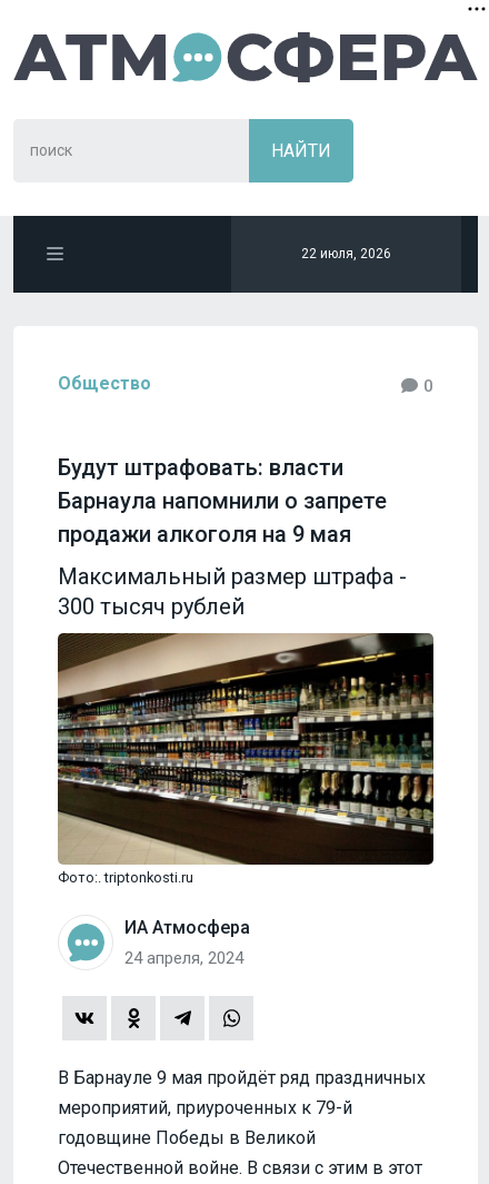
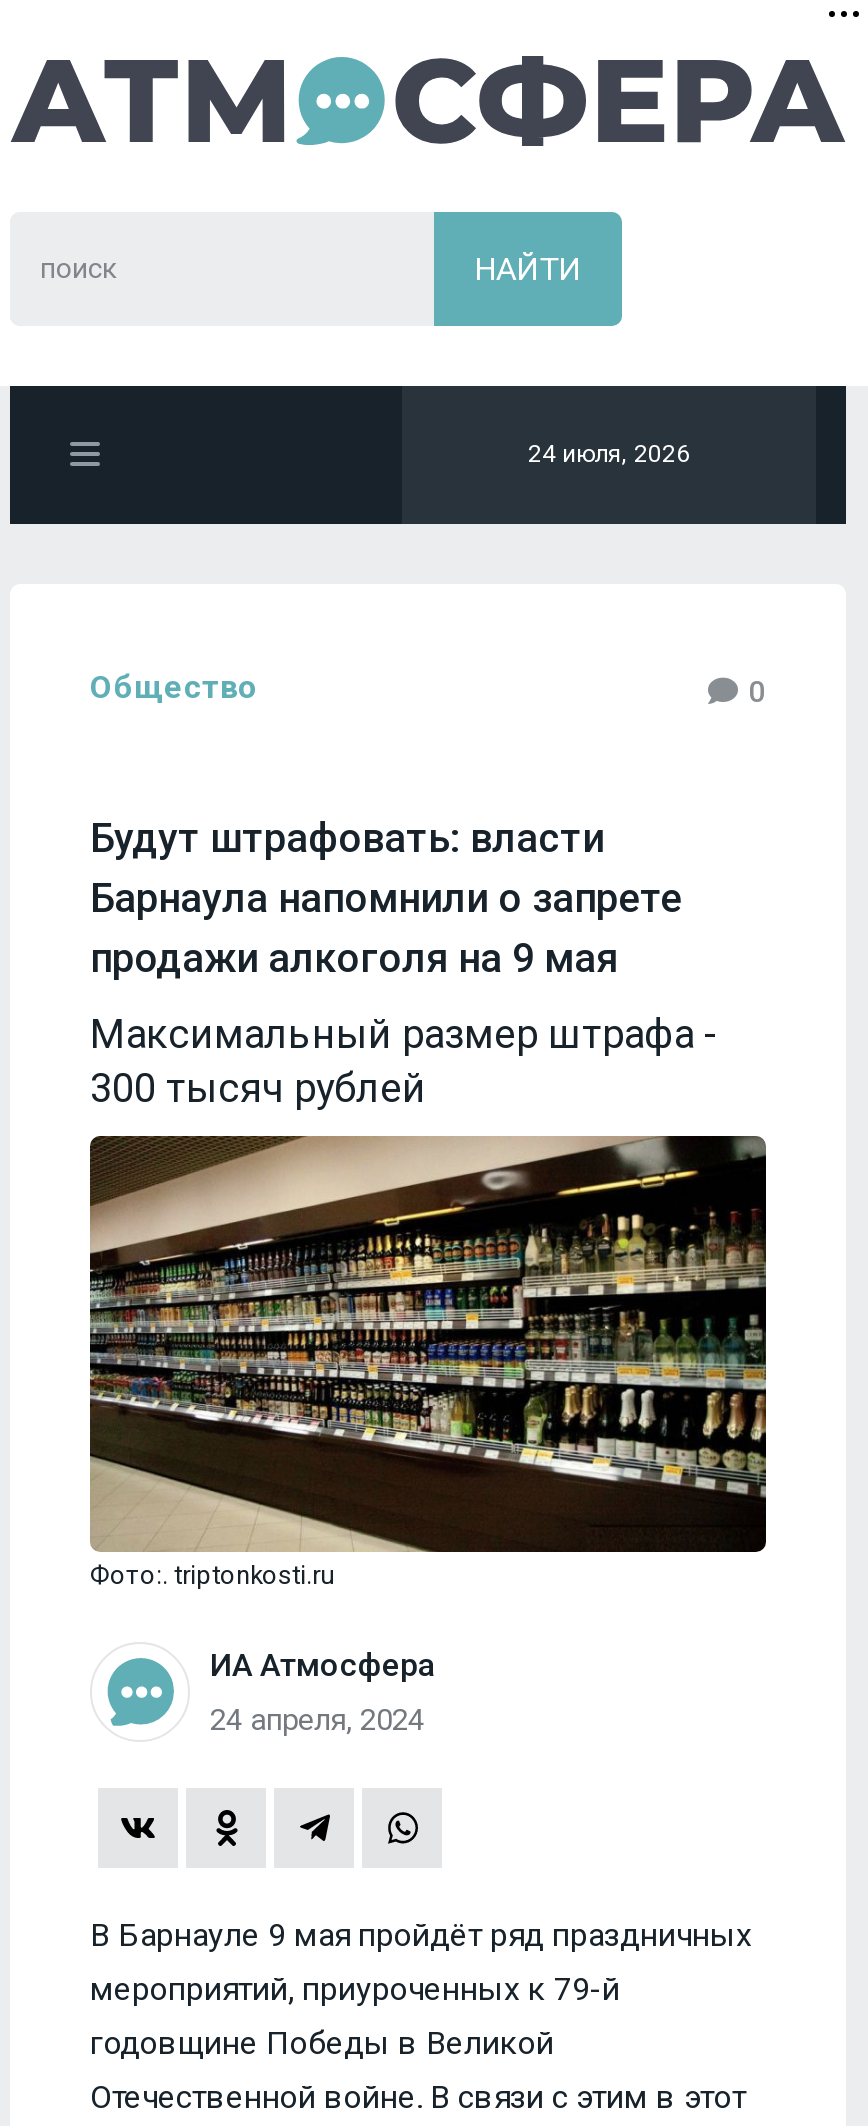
- 22 июля, 2026
+ 24 июля, 2026
